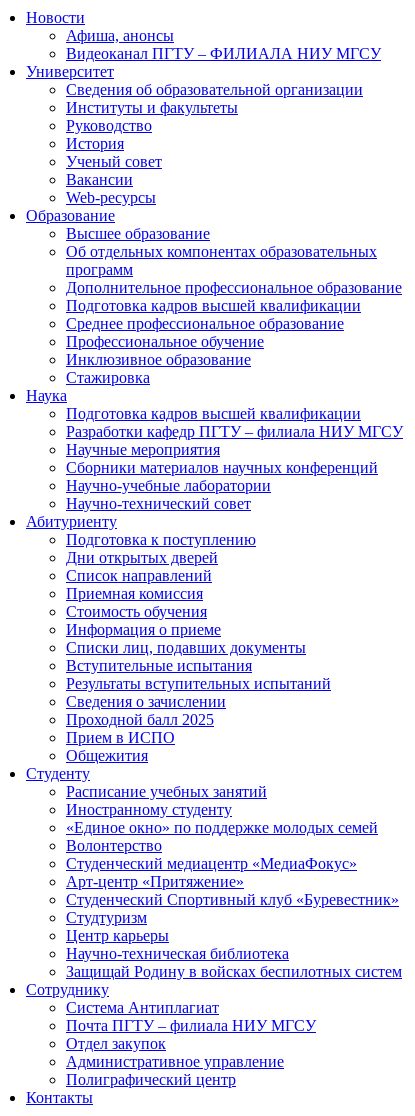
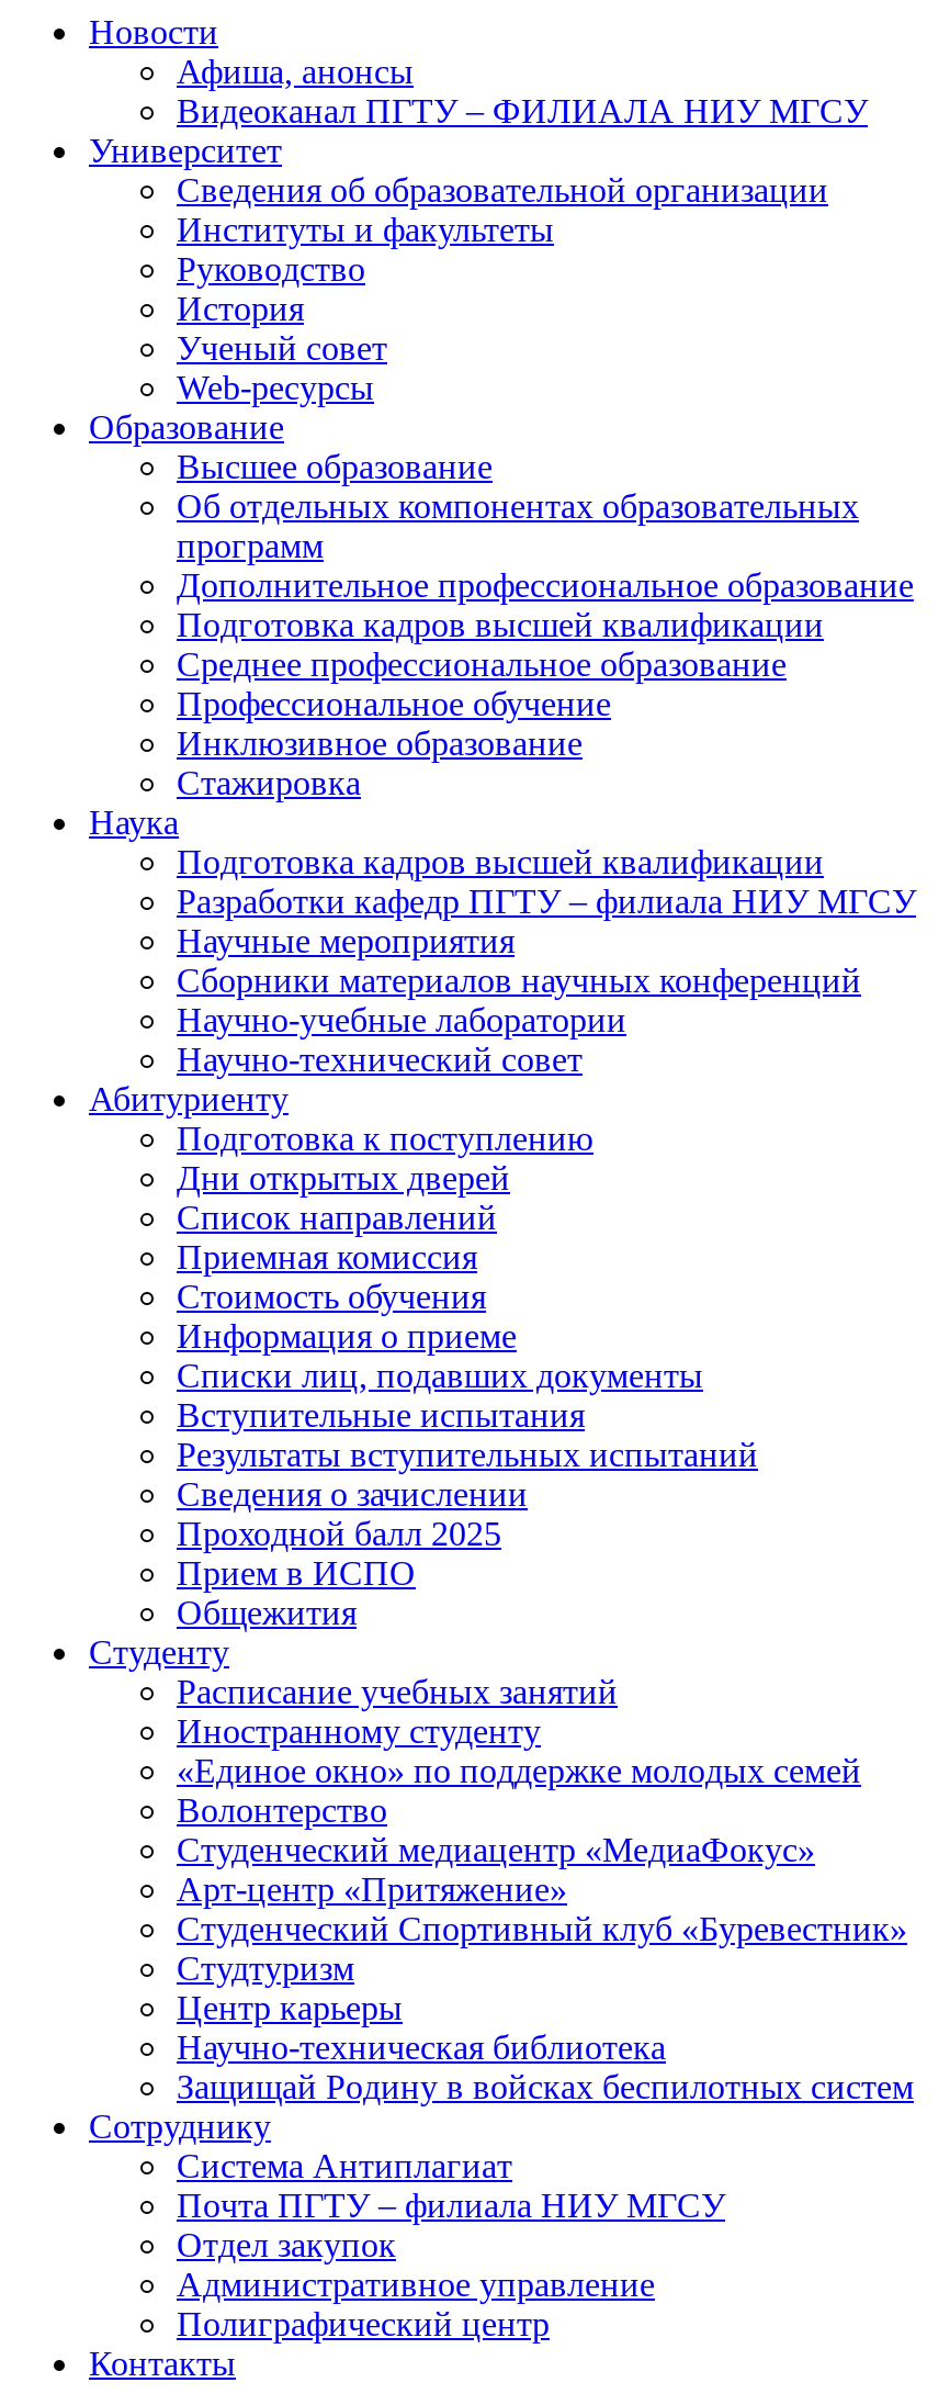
- Вакансии
